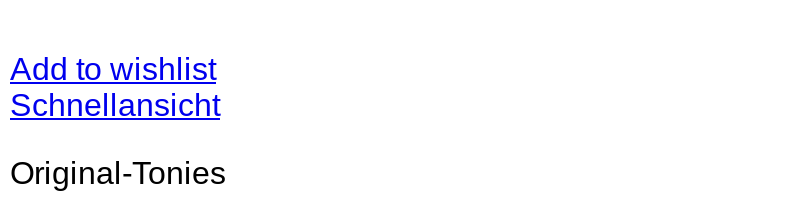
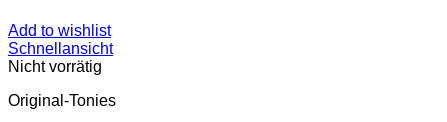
+ Nicht vorrätig
